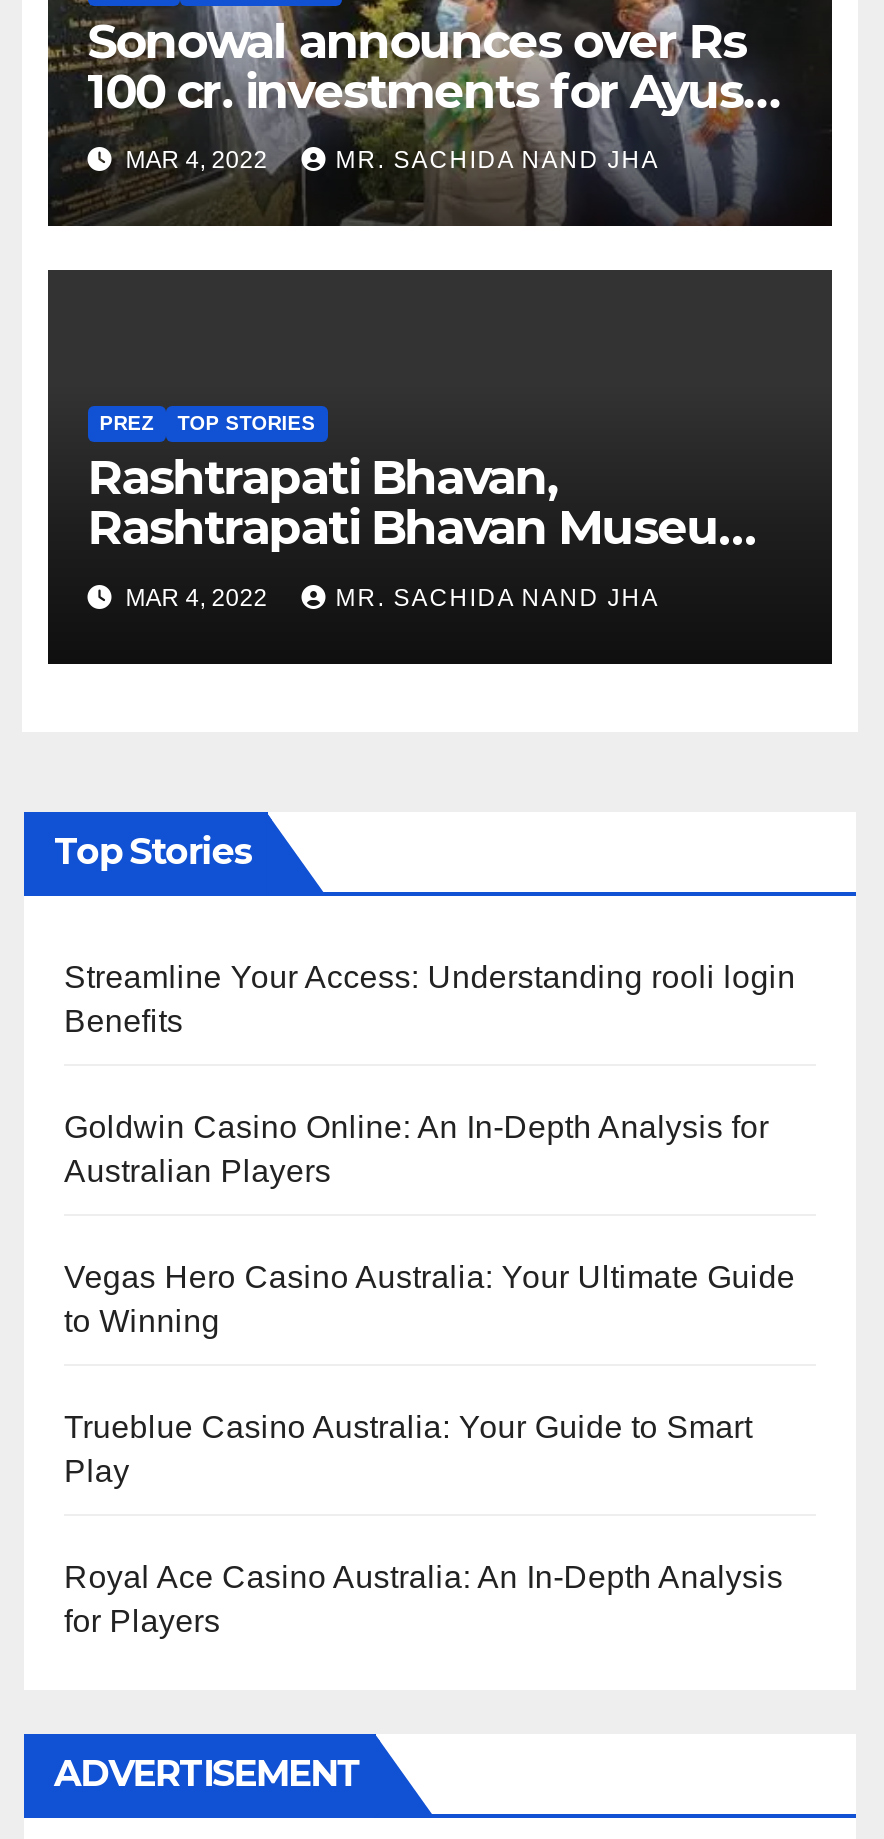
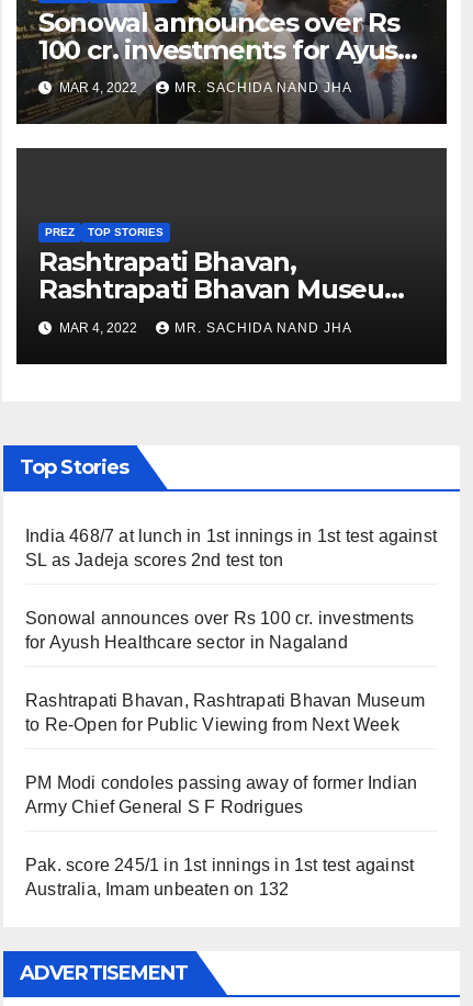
- Streamline Your Access: Understanding rooli login
- Benefits
+ India 468/7 at lunch in 1st innings in 1st test against
+ SL as Jadeja scores 2nd test ton

- Goldwin Casino Online: An In-Depth Analysis for
- Australian Players
+ Sonowal announces over Rs 100 cr. investments
+ for Ayush Healthcare sector in Nagaland

- Vegas Hero Casino Australia: Your Ultimate Guide
- to Winning
+ Rashtrapati Bhavan, Rashtrapati Bhavan Museum
+ to Re-Open for Public Viewing from Next Week

- Trueblue Casino Australia: Your Guide to Smart
- Play
+ PM Modi condoles passing away of former Indian
+ Army Chief General S F Rodrigues

- Royal Ace Casino Australia: An In-Depth Analysis
- for Players
+ Pak. score 245/1 in 1st innings in 1st test against
+ Australia, Imam unbeaten on 132
